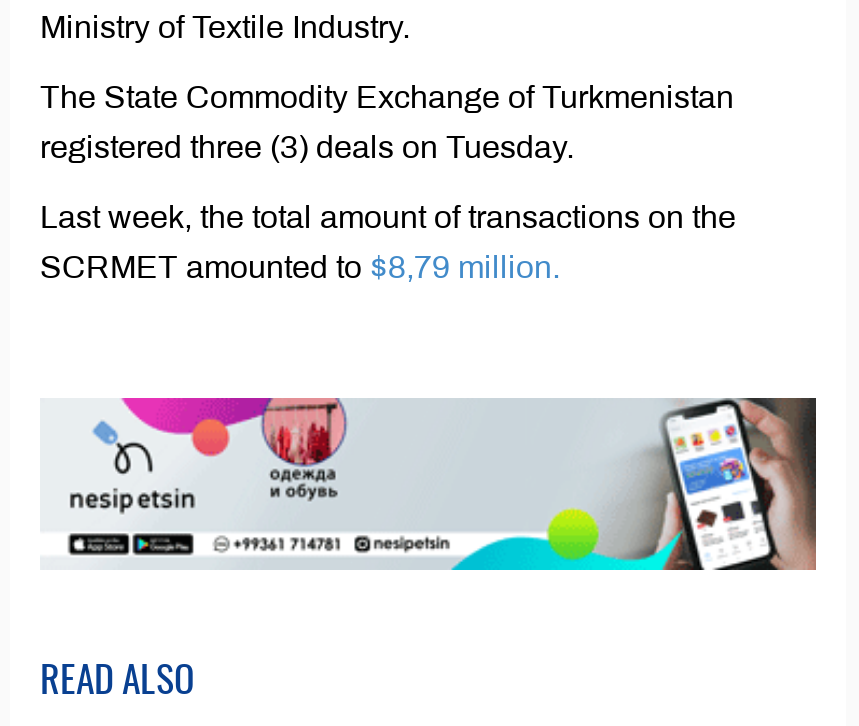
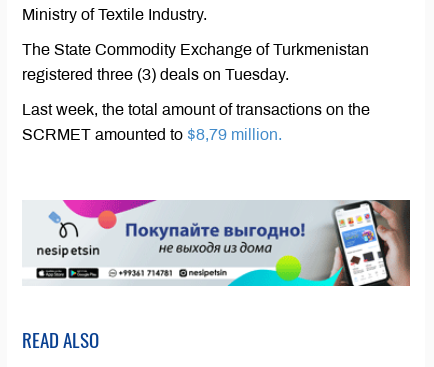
- [image]
+ [image]
